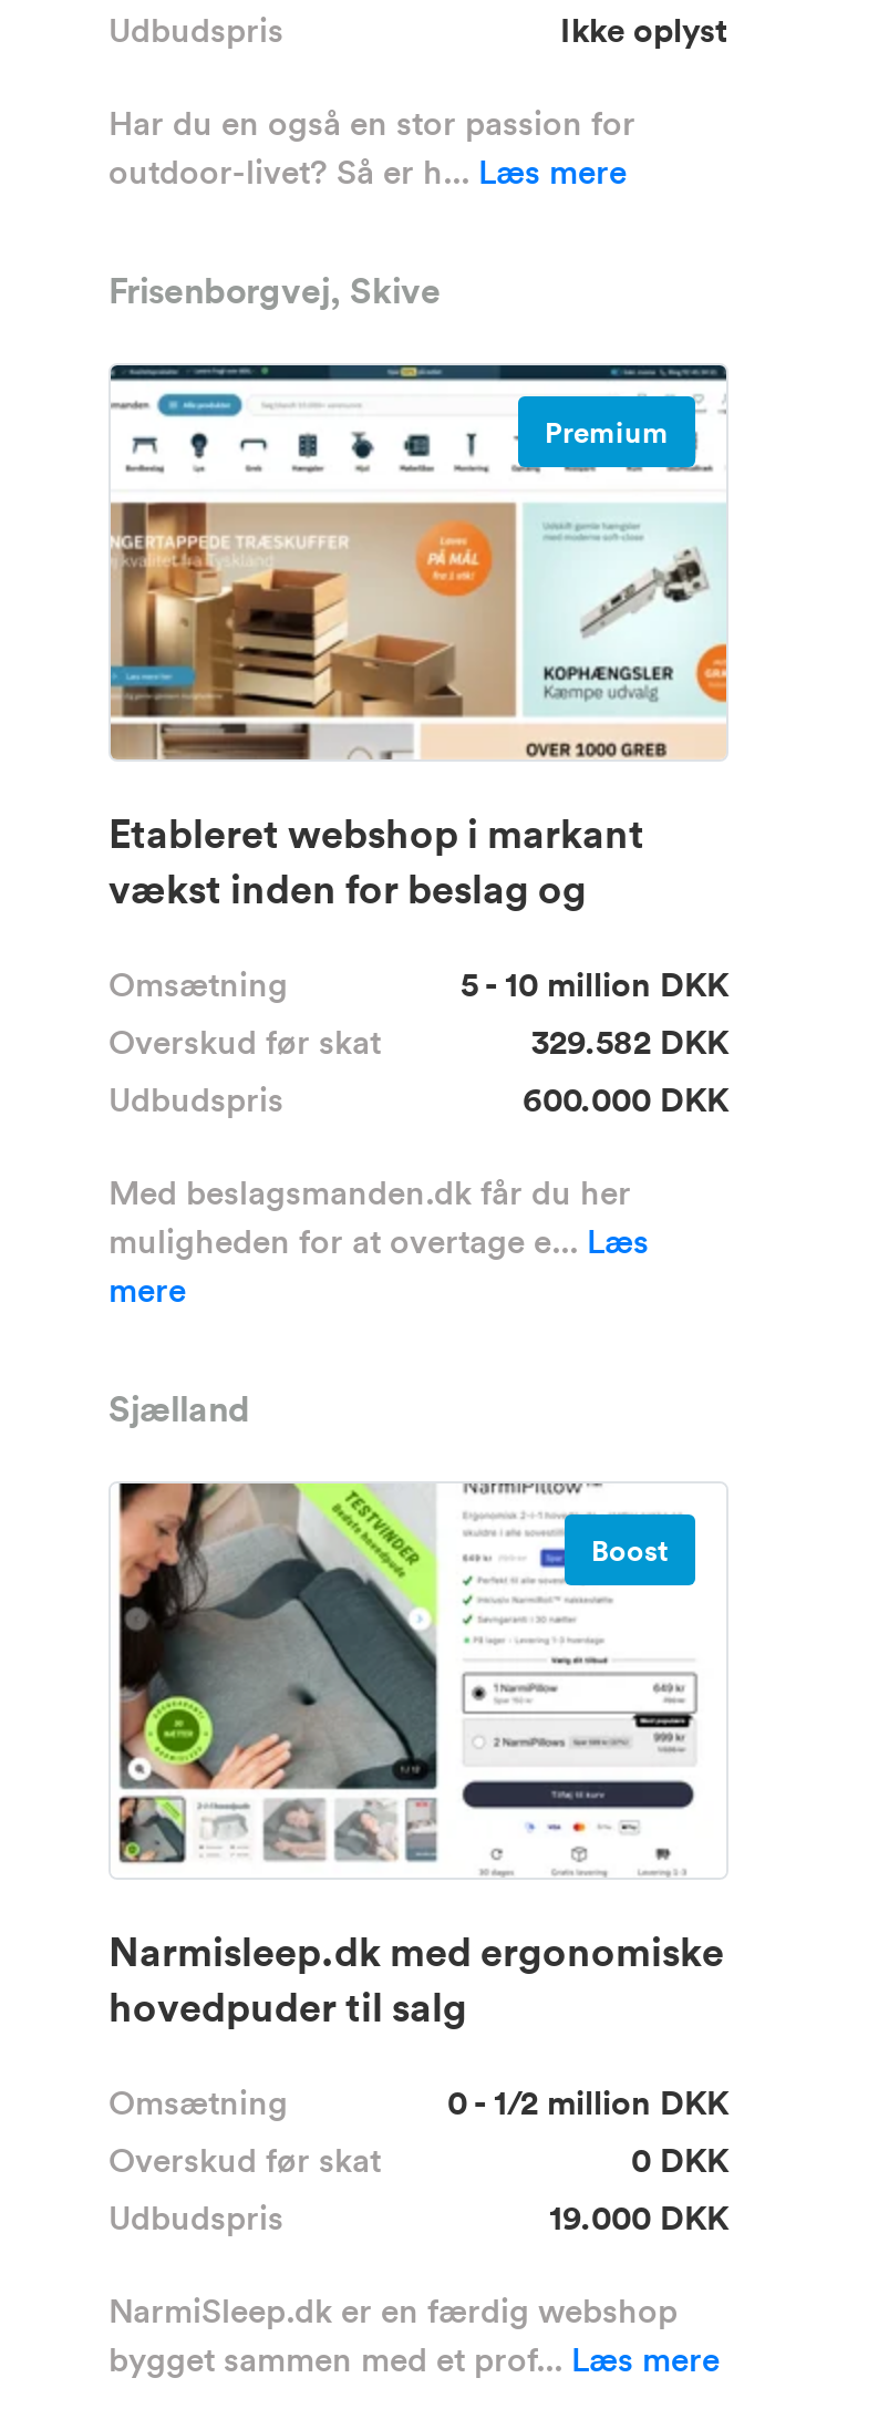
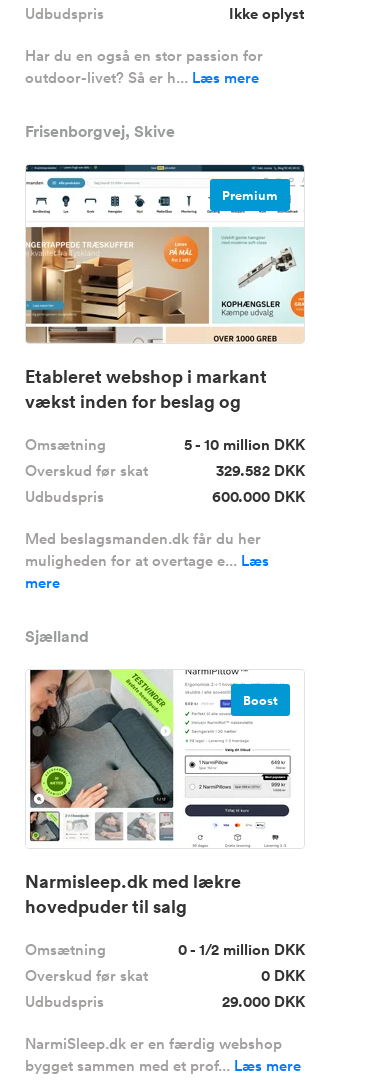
- Narmisleep.dk med ergonomiske
+ Narmisleep.dk med lækre

- 19.000 DKK
+ 29.000 DKK
